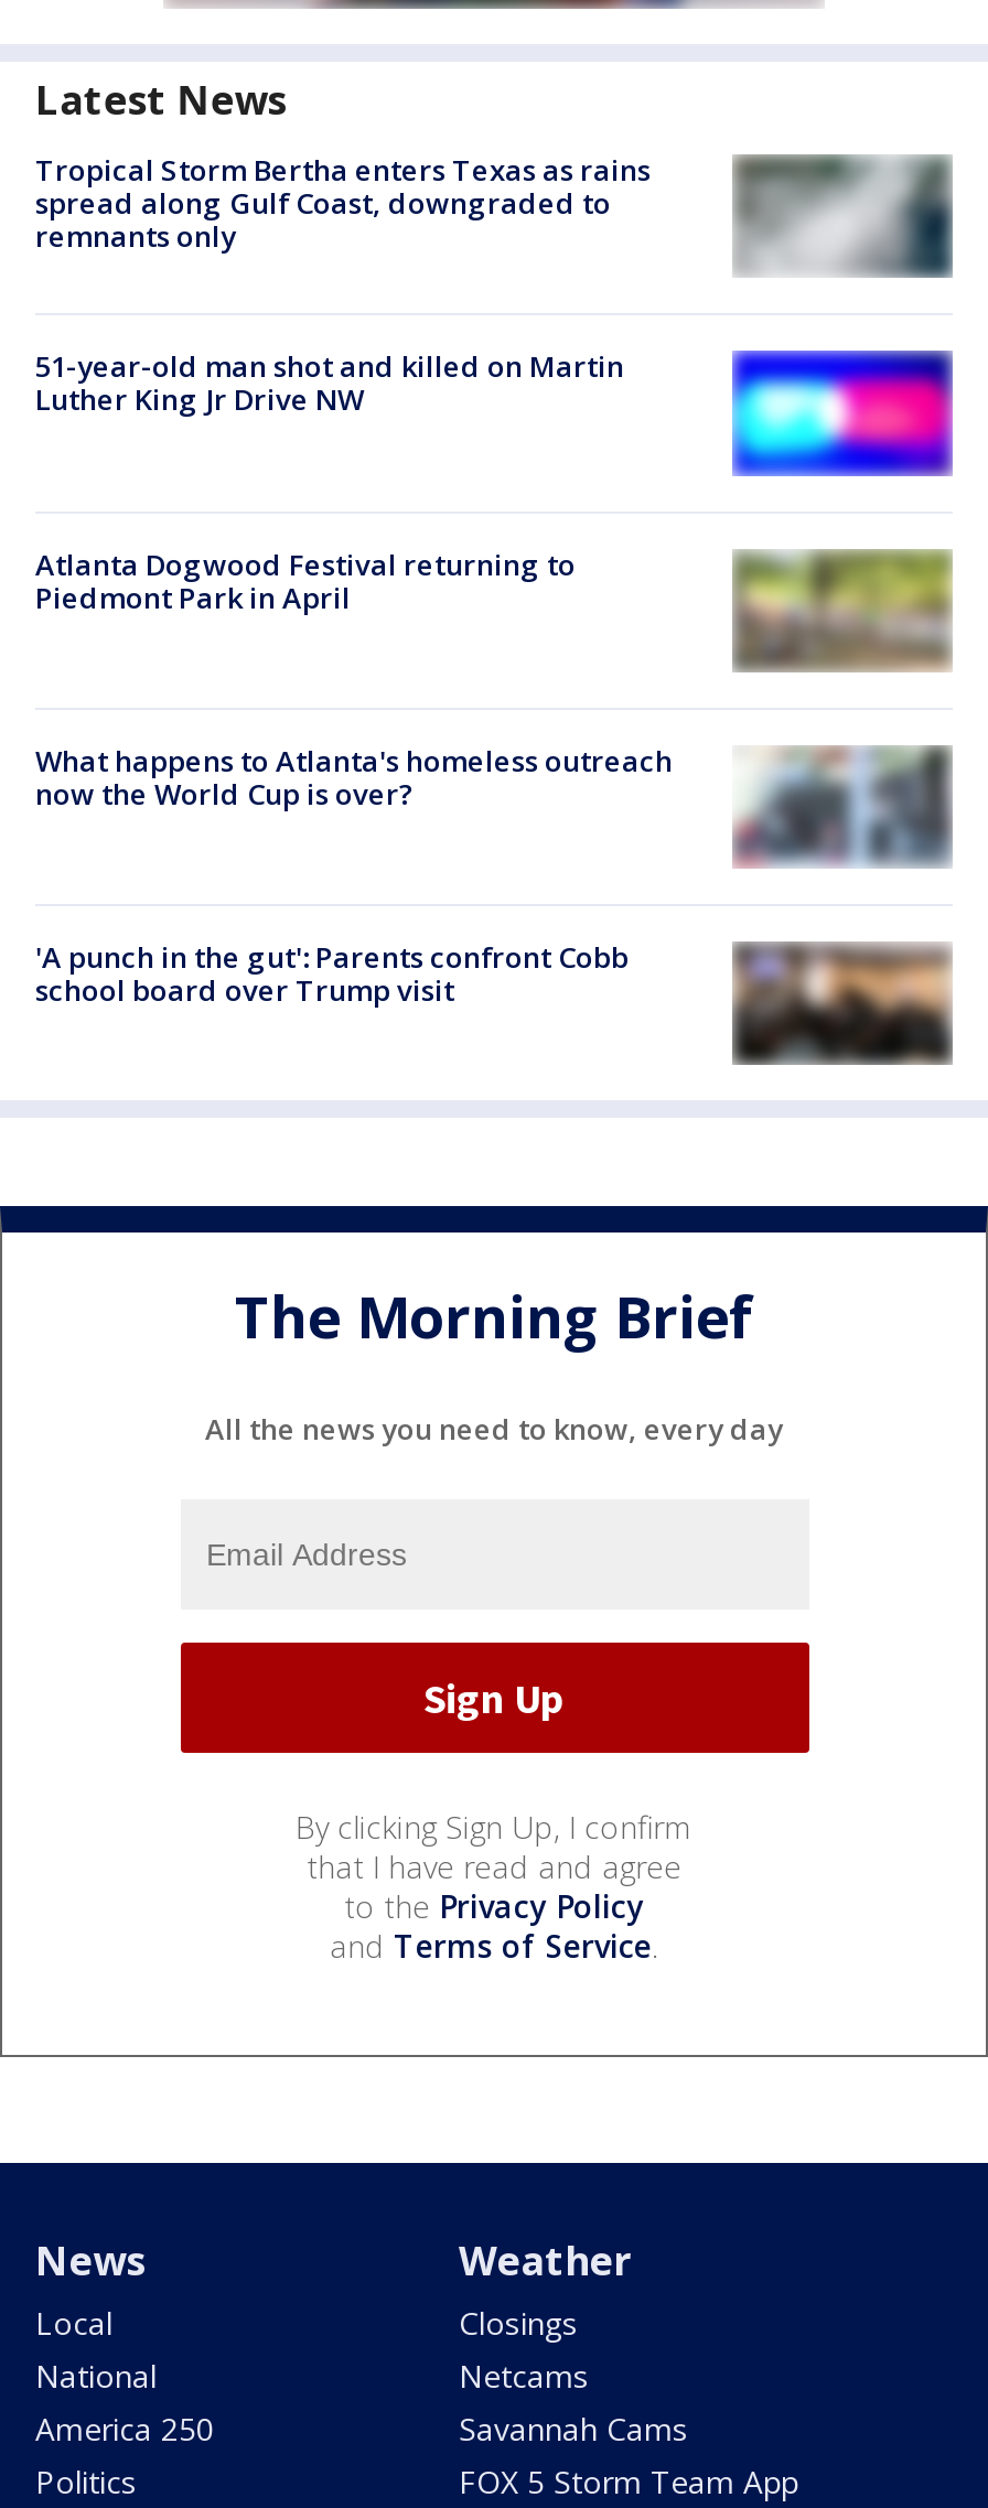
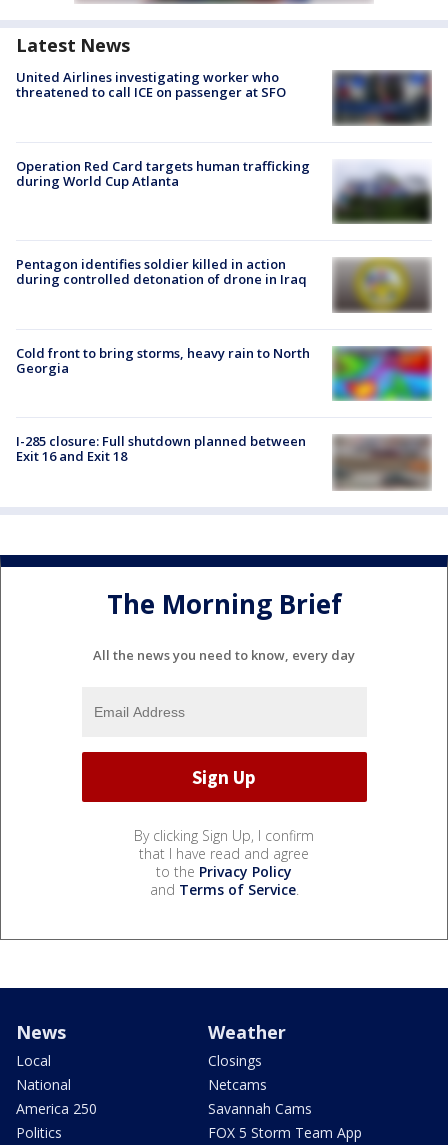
- Tropical Storm Bertha enters Texas as rains
- spread along Gulf Coast, downgraded to
- remnants only
+ United Airlines investigating worker who
+ threatened to call ICE on passenger at SFO

- [image]
+ [image]

- 51-year-old man shot and killed on Martin
- Luther King Jr Drive NW
+ Operation Red Card targets human trafficking
+ during World Cup Atlanta

- [image]
+ [image]

- Atlanta Dogwood Festival returning to
- Piedmont Park in April
+ Pentagon identifies soldier killed in action
+ during controlled detonation of drone in Iraq

- [image]
+ [image]

- [image]
- What happens to Atlanta's homeless outreach
- now the World Cup is over?
+ [image]
+ Cold front to bring storms, heavy rain to North
+ Georgia

- 'A punch in the gut': Parents confront Cobb
- school board over Trump visit
+ I-285 closure: Full shutdown planned between
+ Exit 16 and Exit 18

- [image]
+ [image]
